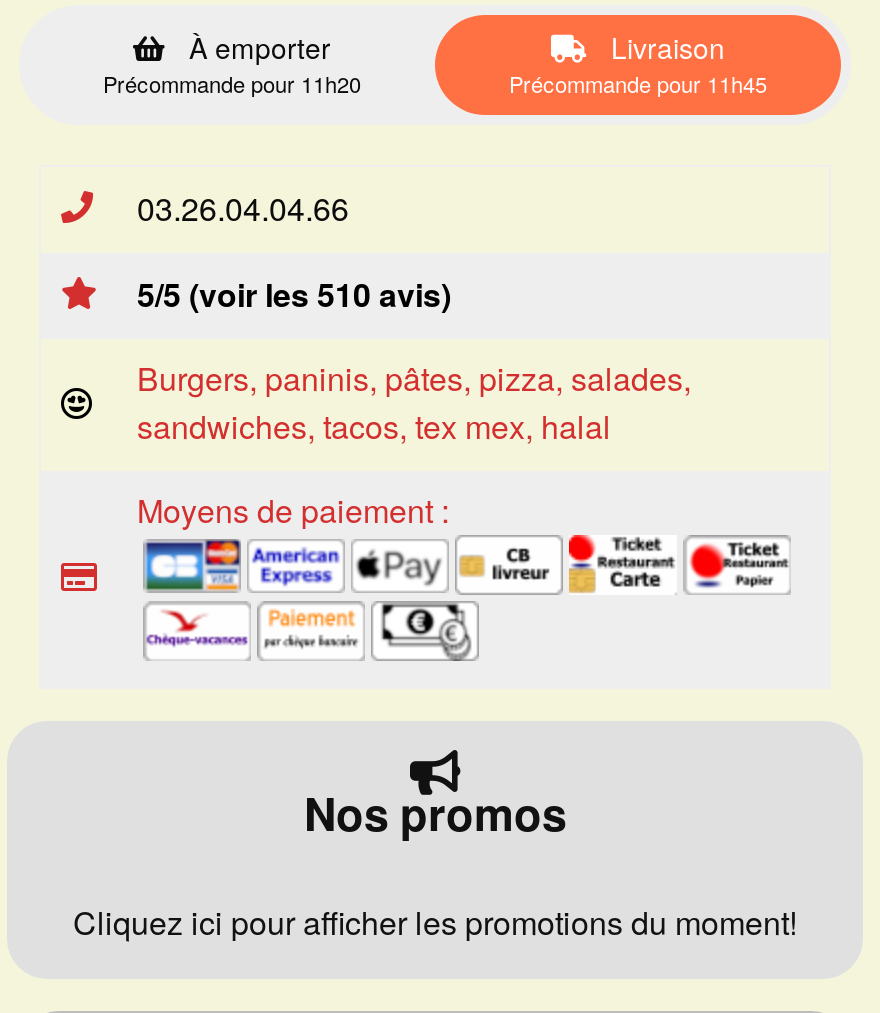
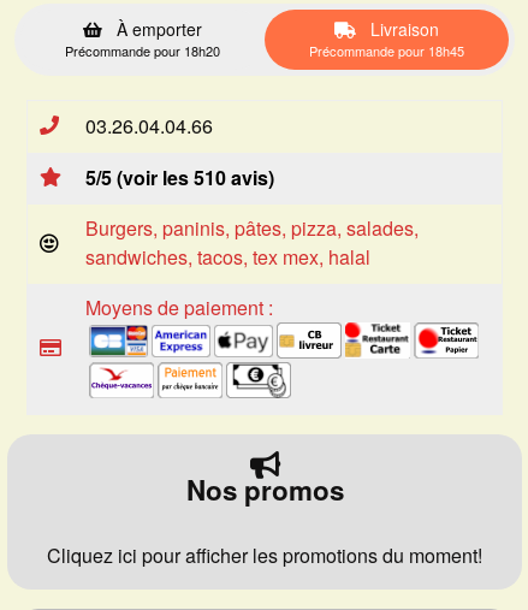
- Précommande pour 11h20
+ Précommande pour 18h20

- Précommande pour 11h45
+ Précommande pour 18h45
